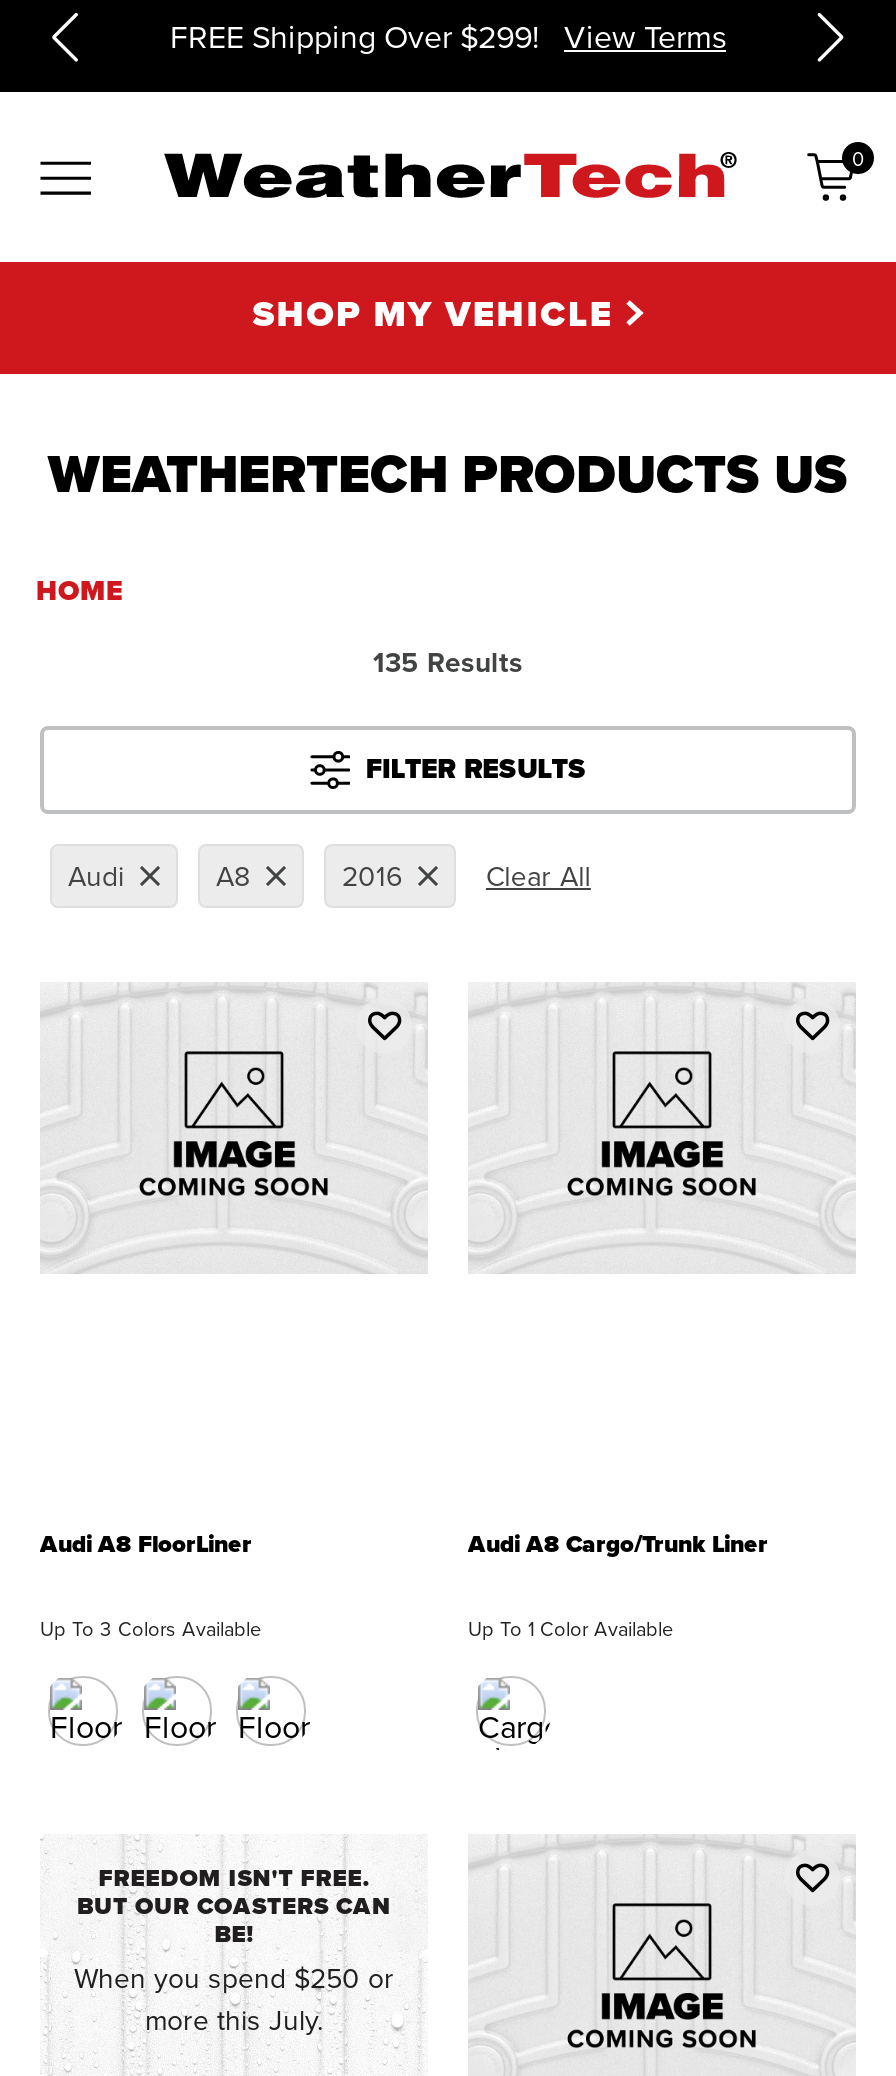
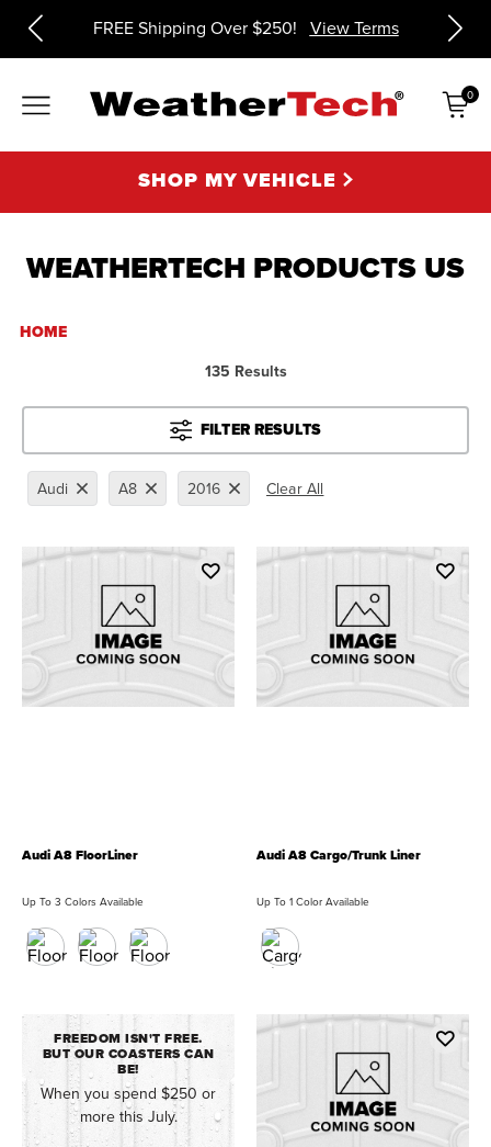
- FREE Shipping Over $299! View Terms
+ FREE Shipping Over $250! View Terms
